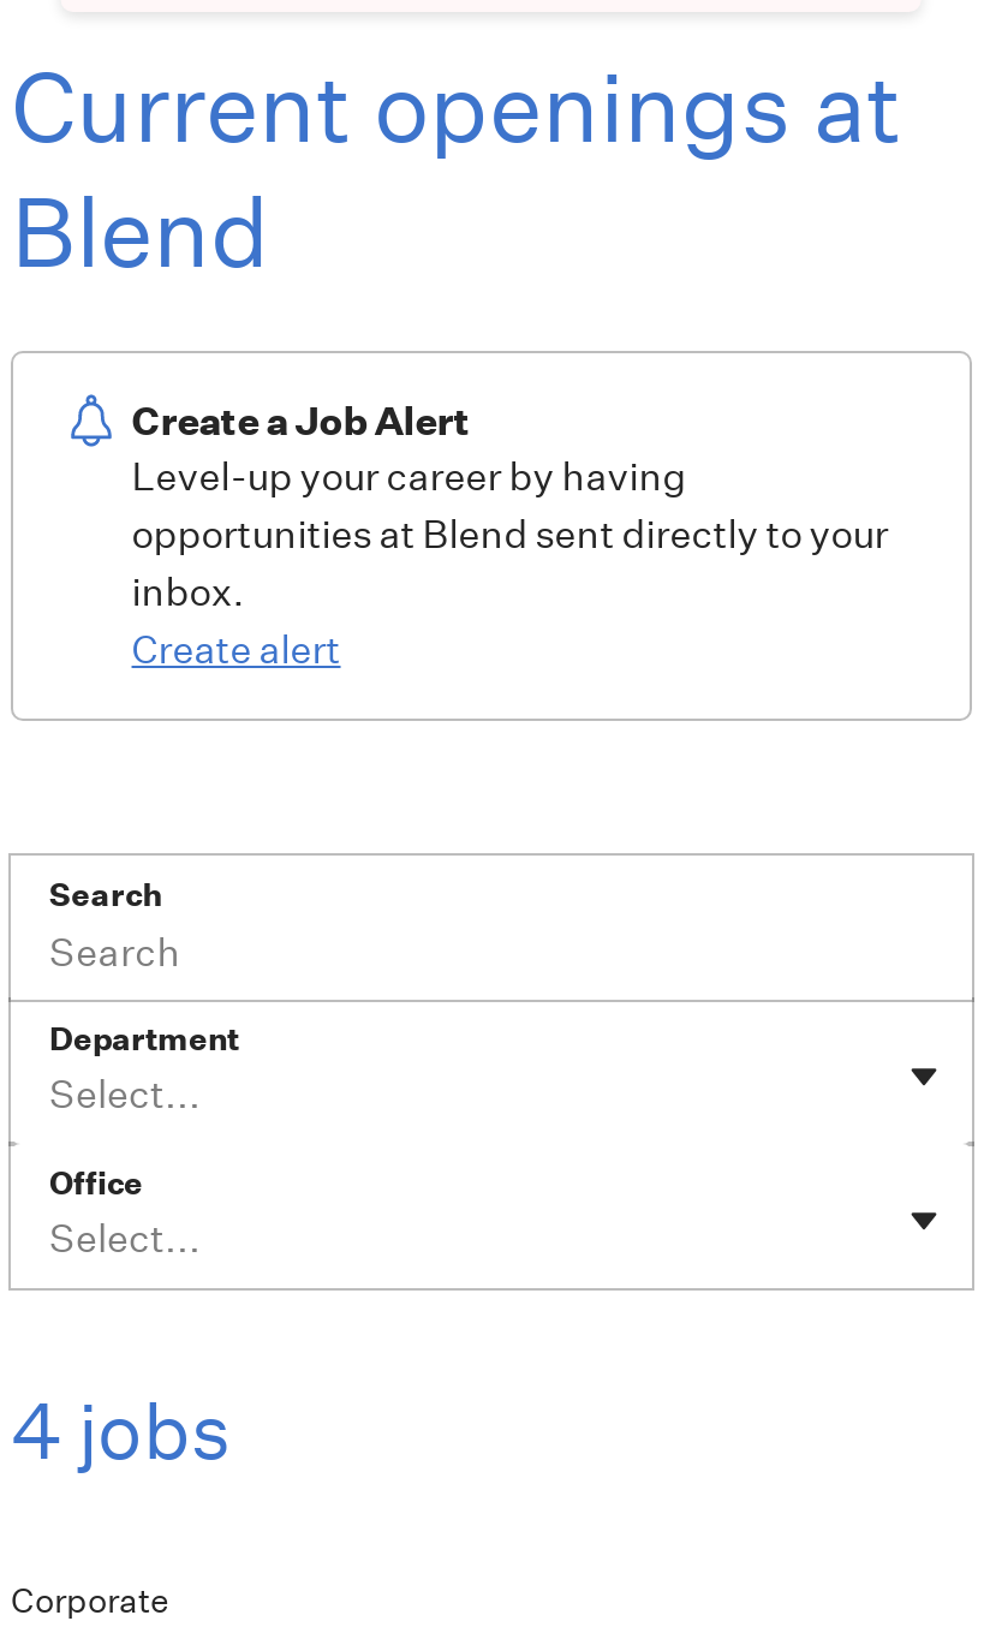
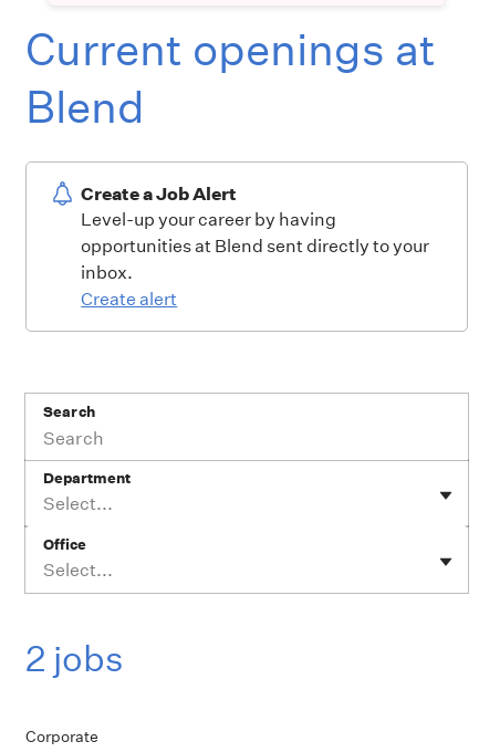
- 4 jobs
+ 2 jobs
